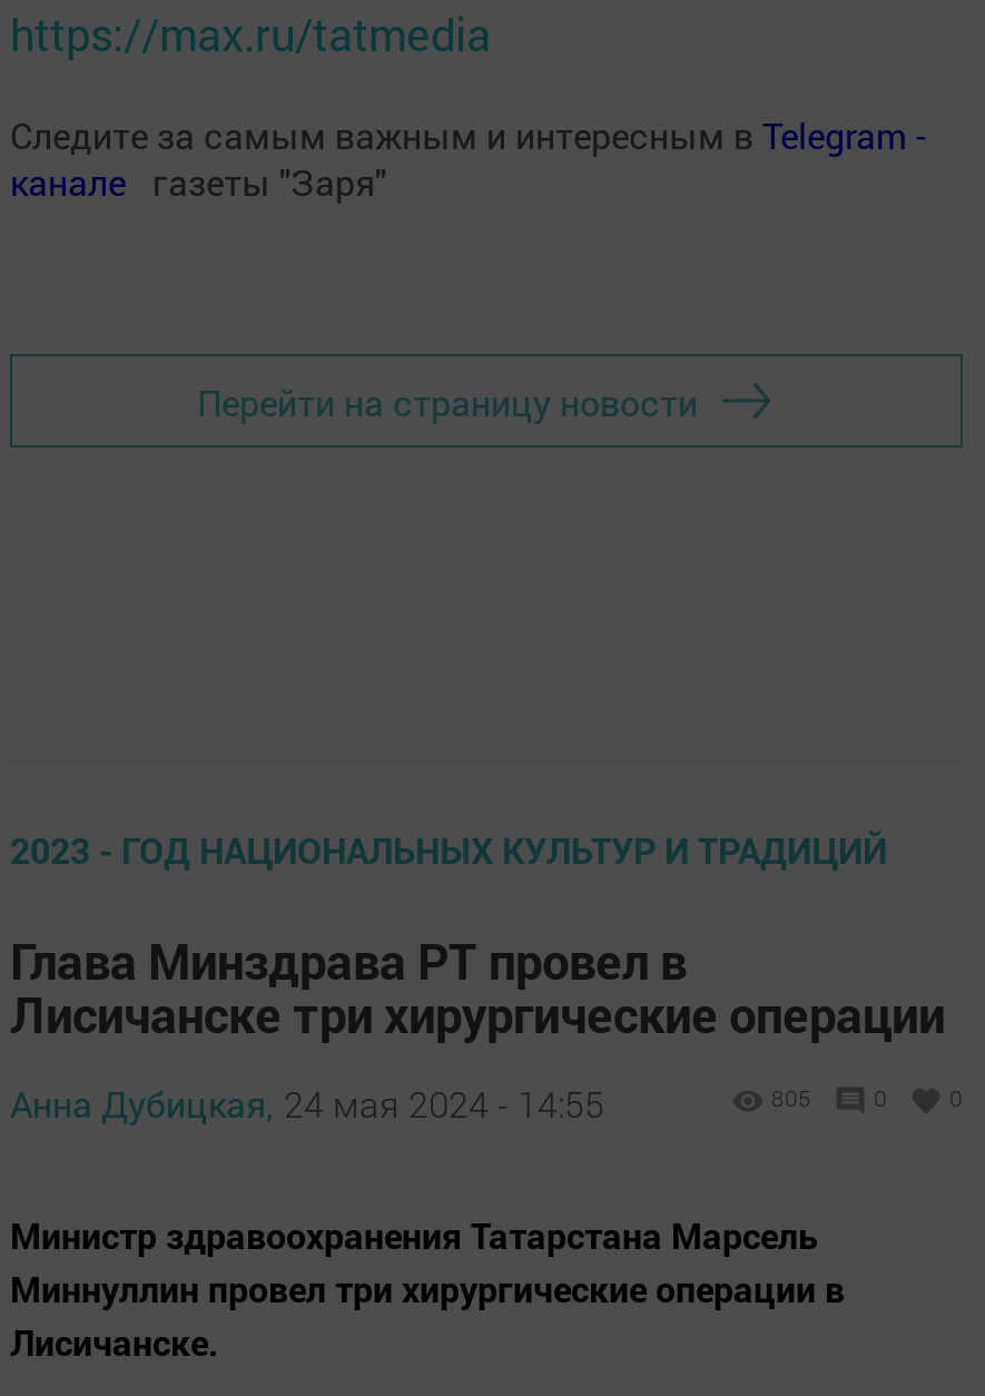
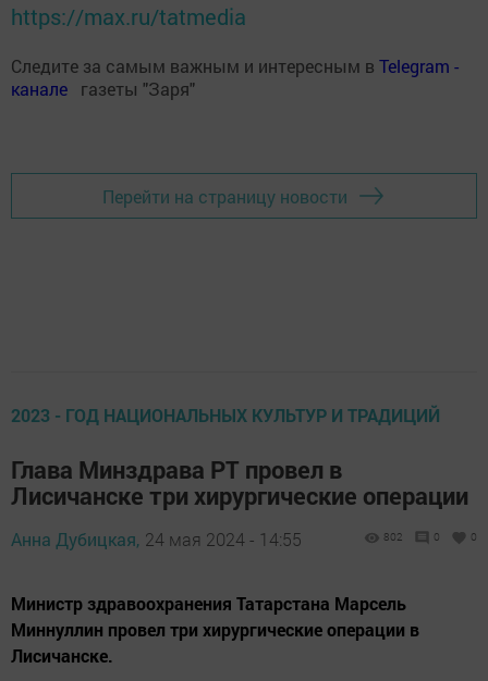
- 805
+ 802
